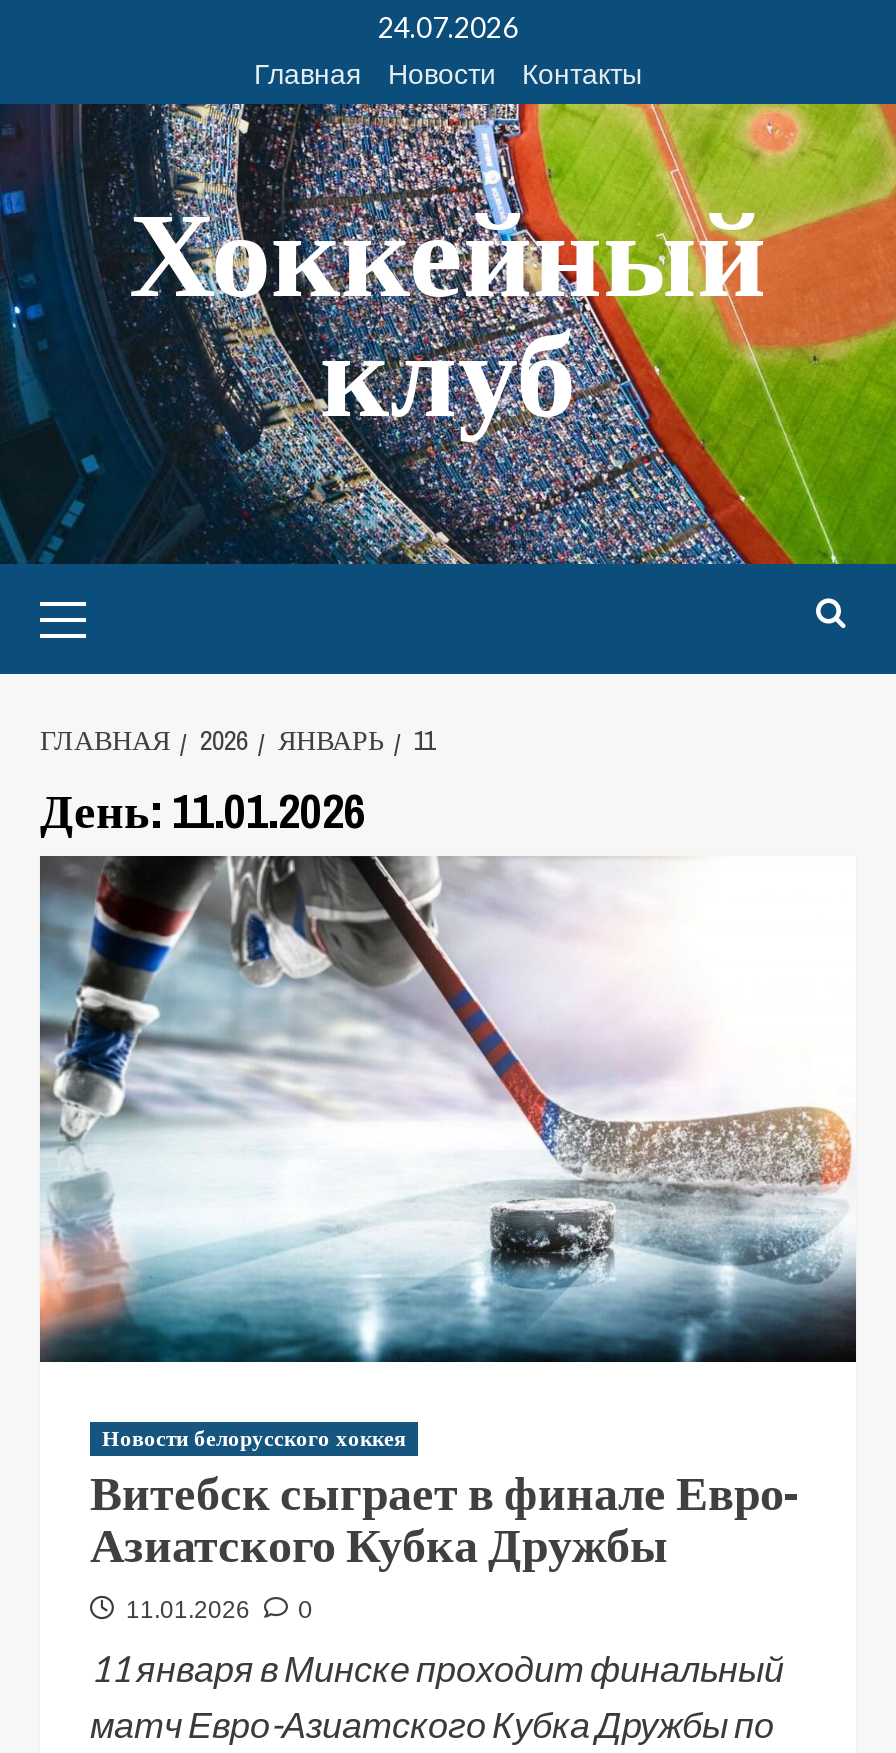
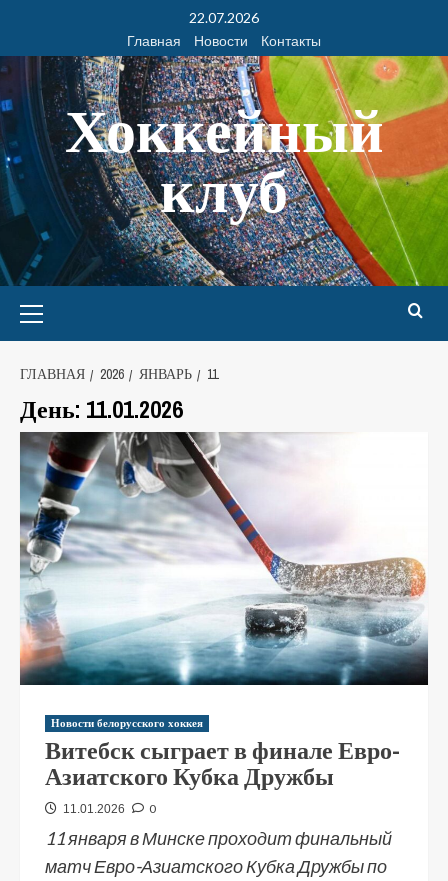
- 24.07.2026
+ 22.07.2026
